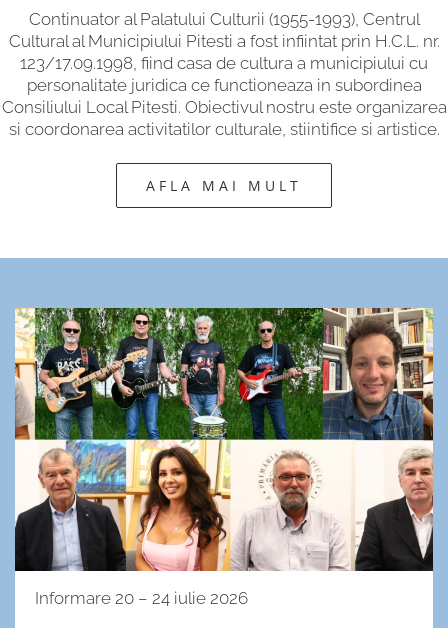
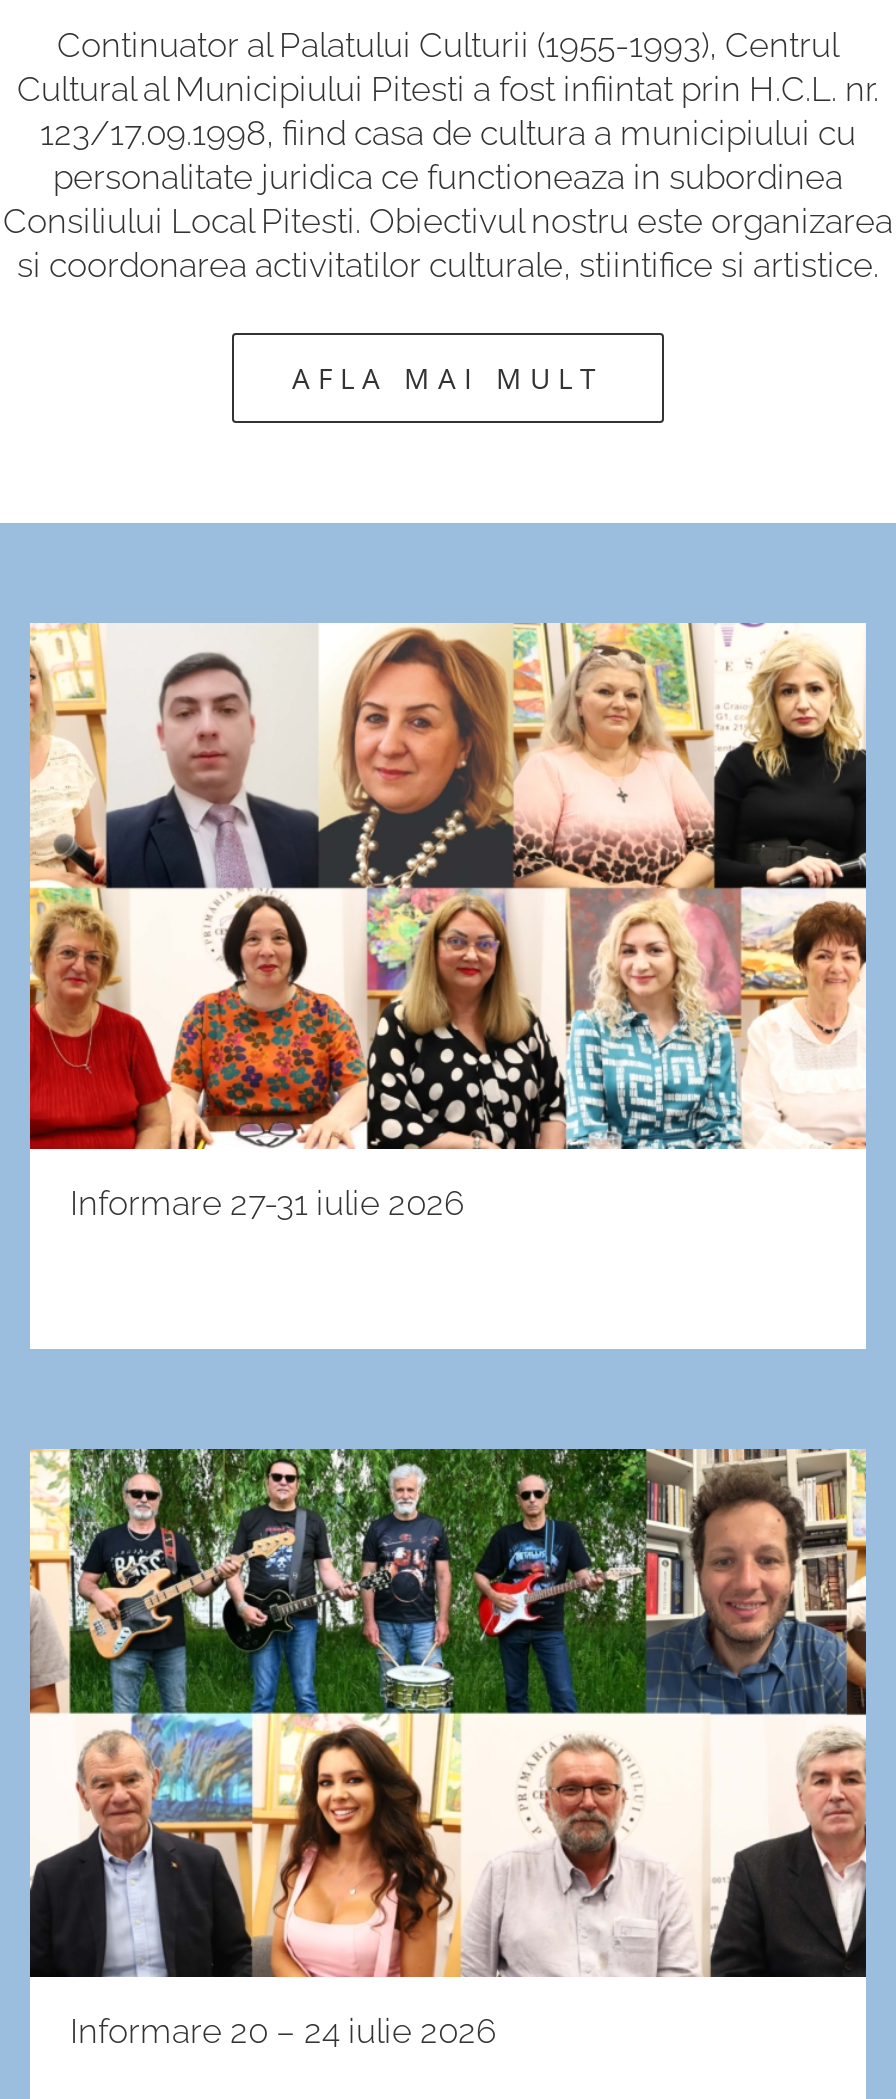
+ [image]
+ Informare 27-31 iulie 2026
